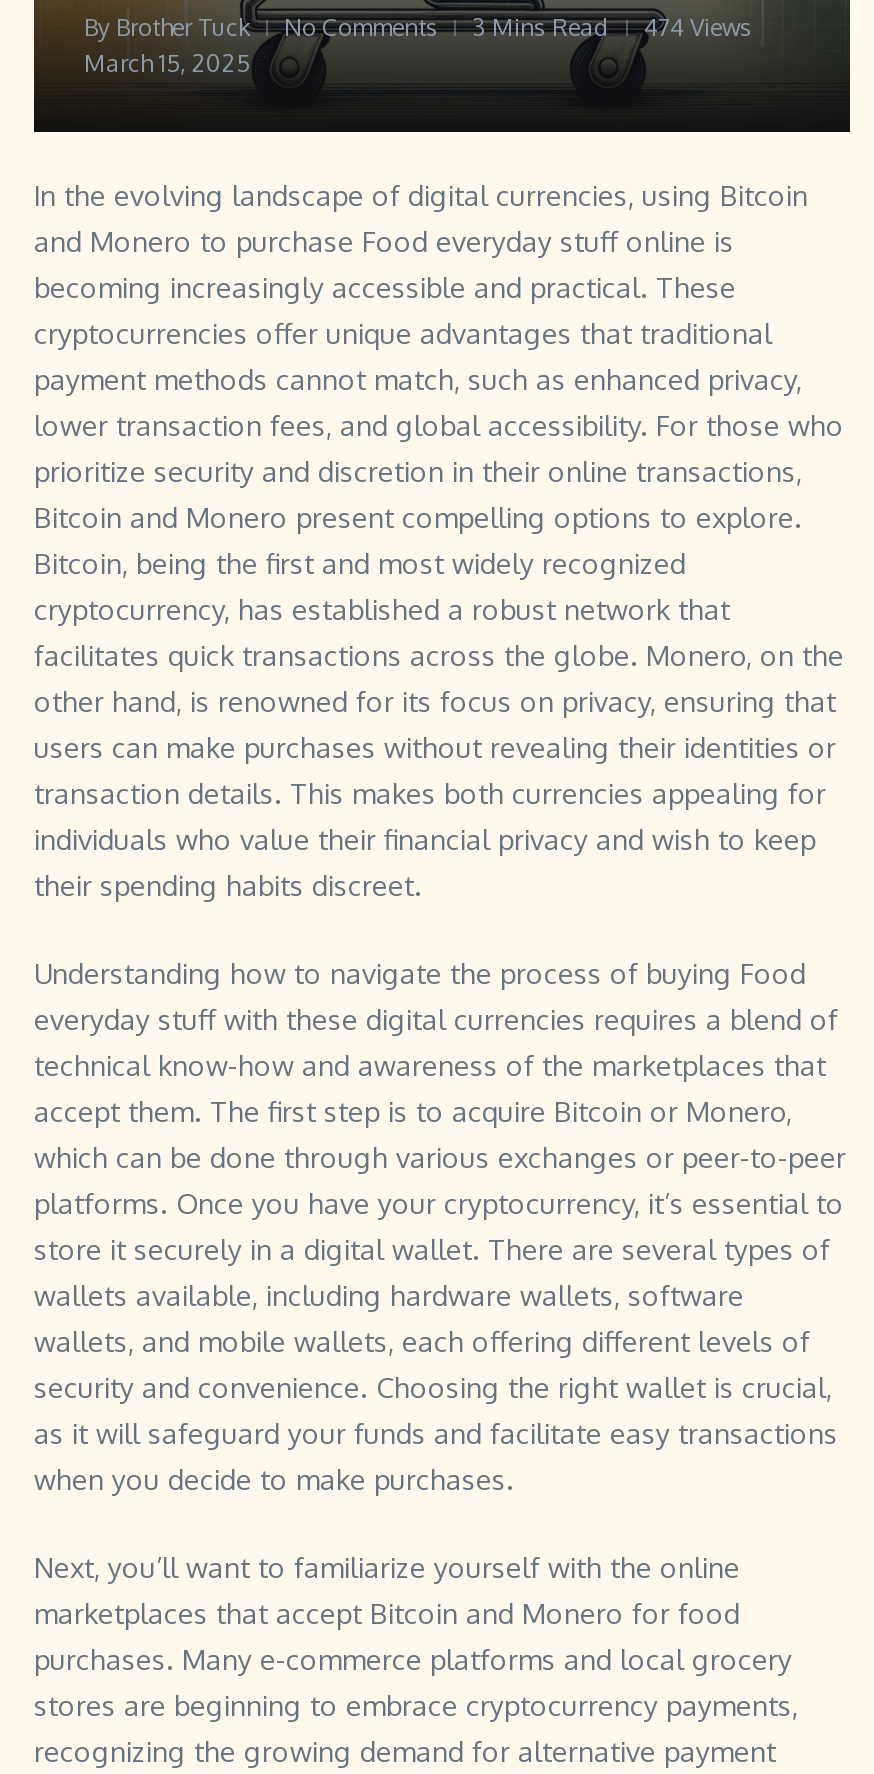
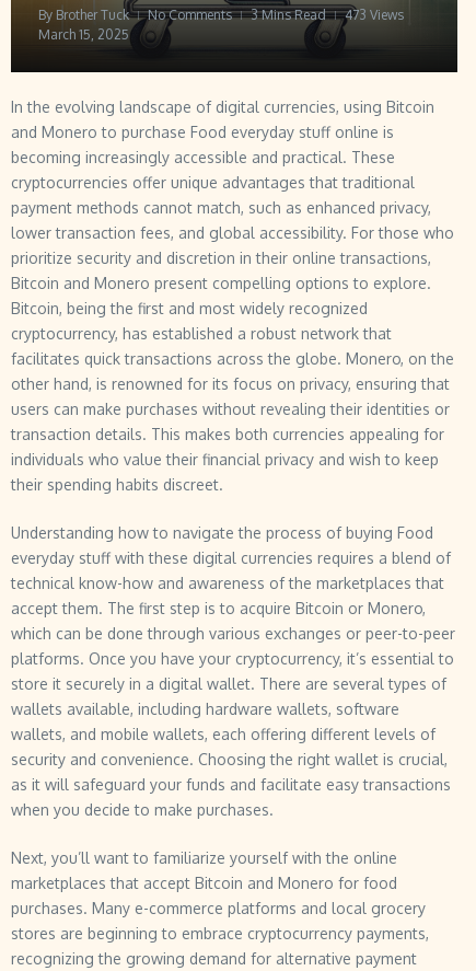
- By Brother Tuck No Comments 3 Mins Read 474 Views
+ By Brother Tuck No Comments 3 Mins Read 473 Views
